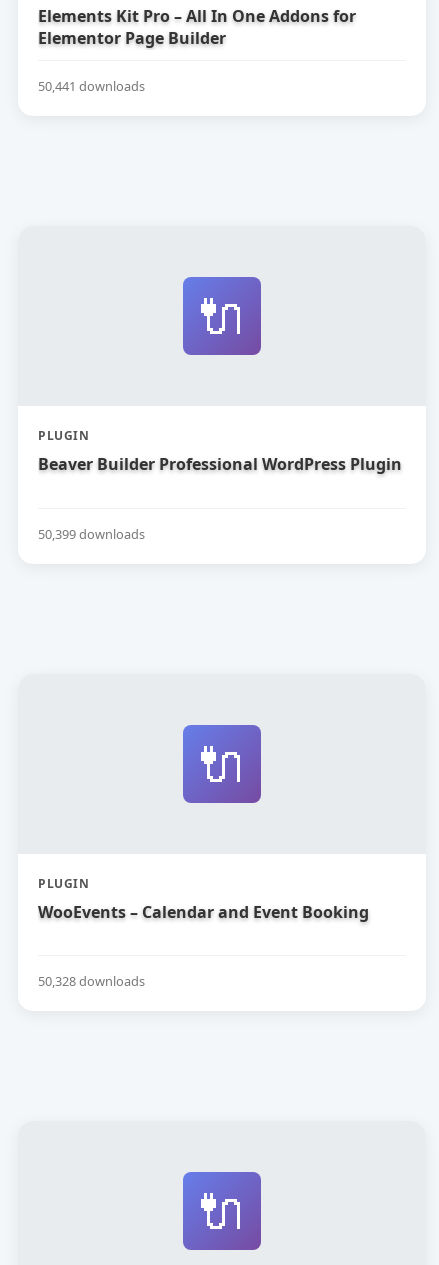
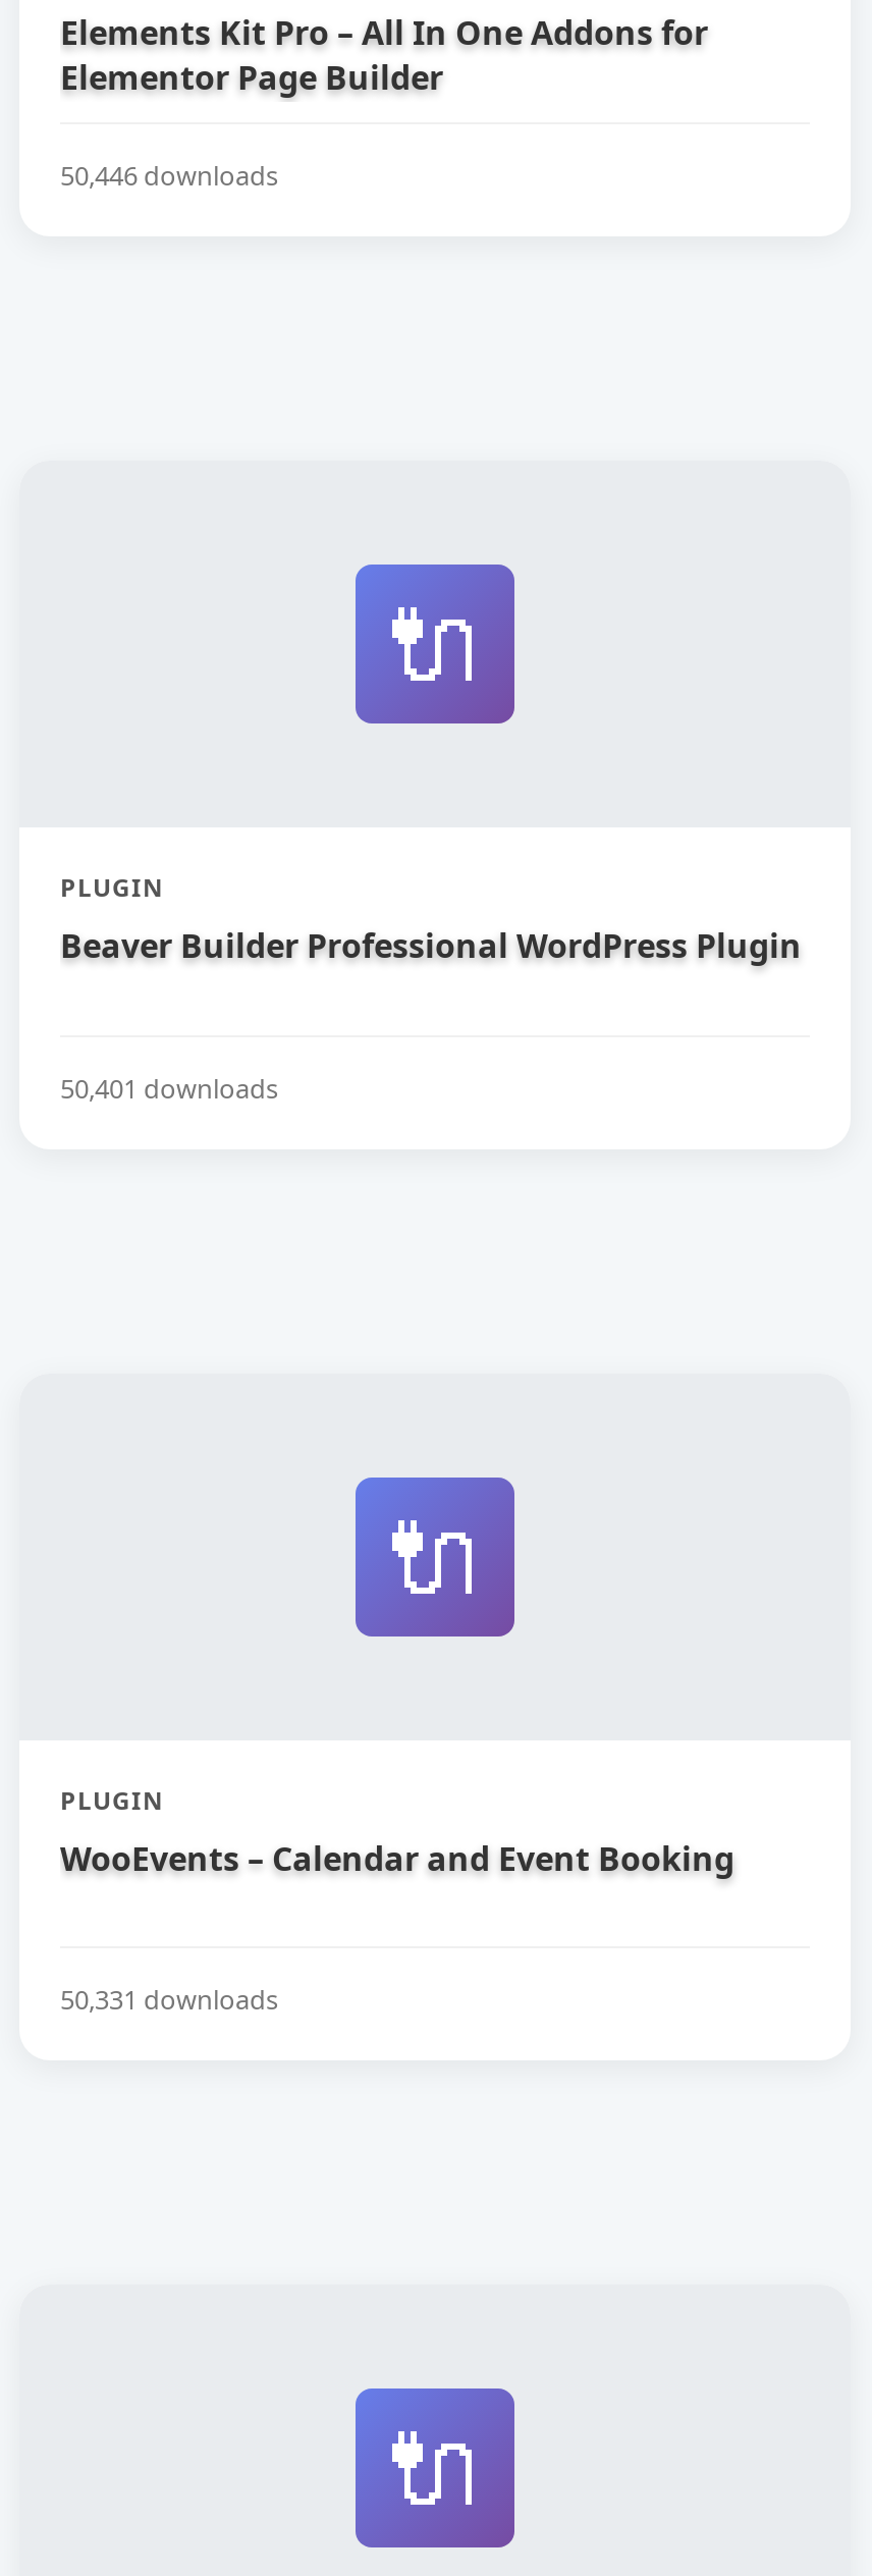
- 50,441 downloads
+ 50,446 downloads

- 50,399 downloads
+ 50,401 downloads

- 50,328 downloads
+ 50,331 downloads
